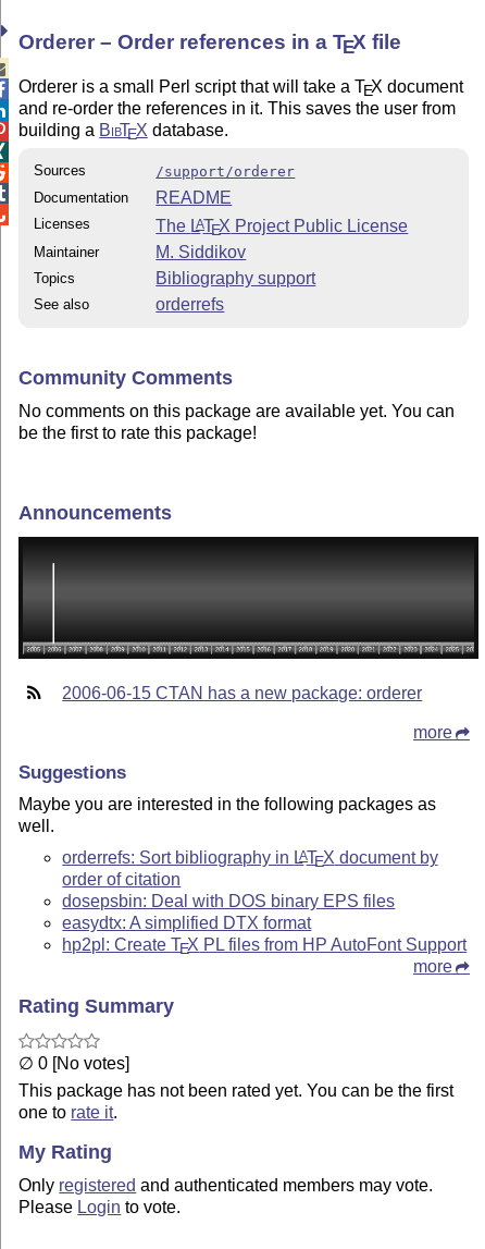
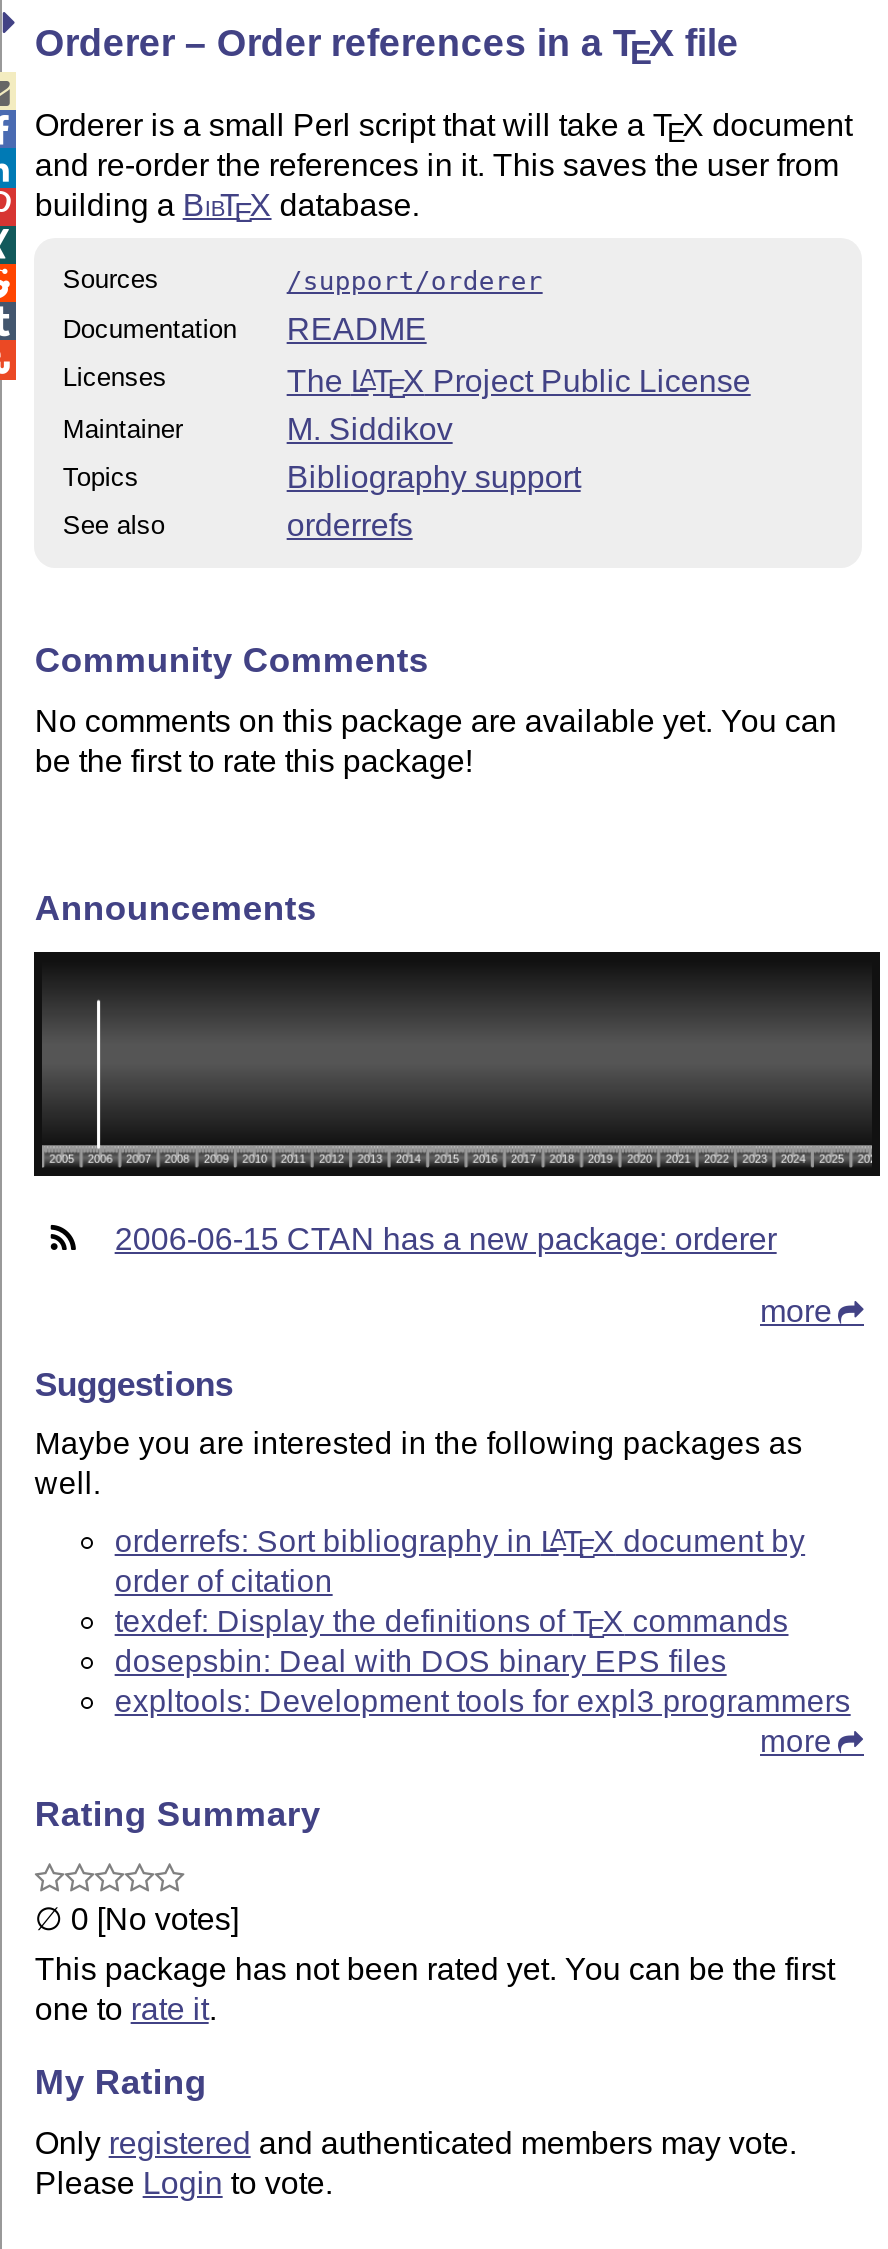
+ texdef: Display the definitions of T
+ EX commands

moved down: dosepsbin: Deal with DOS binary EPS files

- easydtx: A simplified DTX format
- hp2pl: Create T
- EX PL files from HP AutoFont Support
+ expltools: Development tools for expl3 programmers
